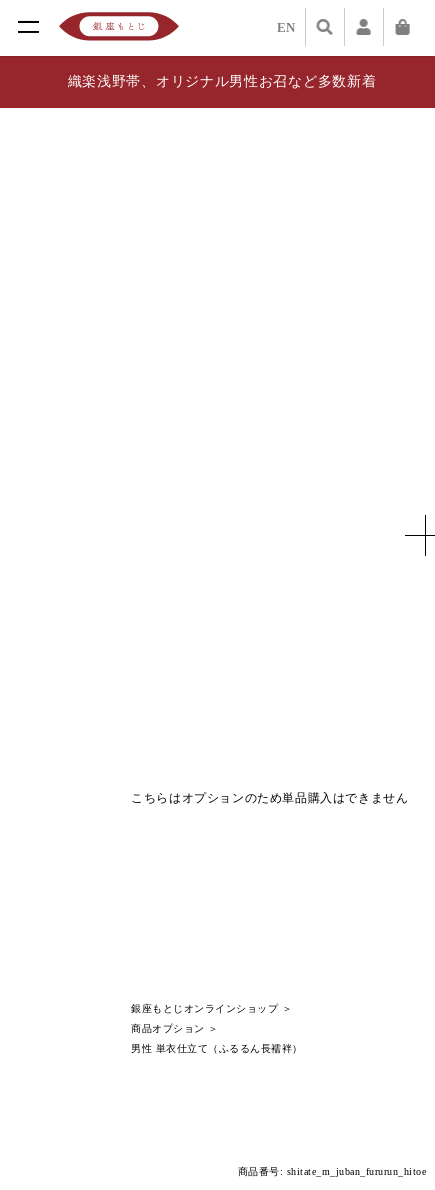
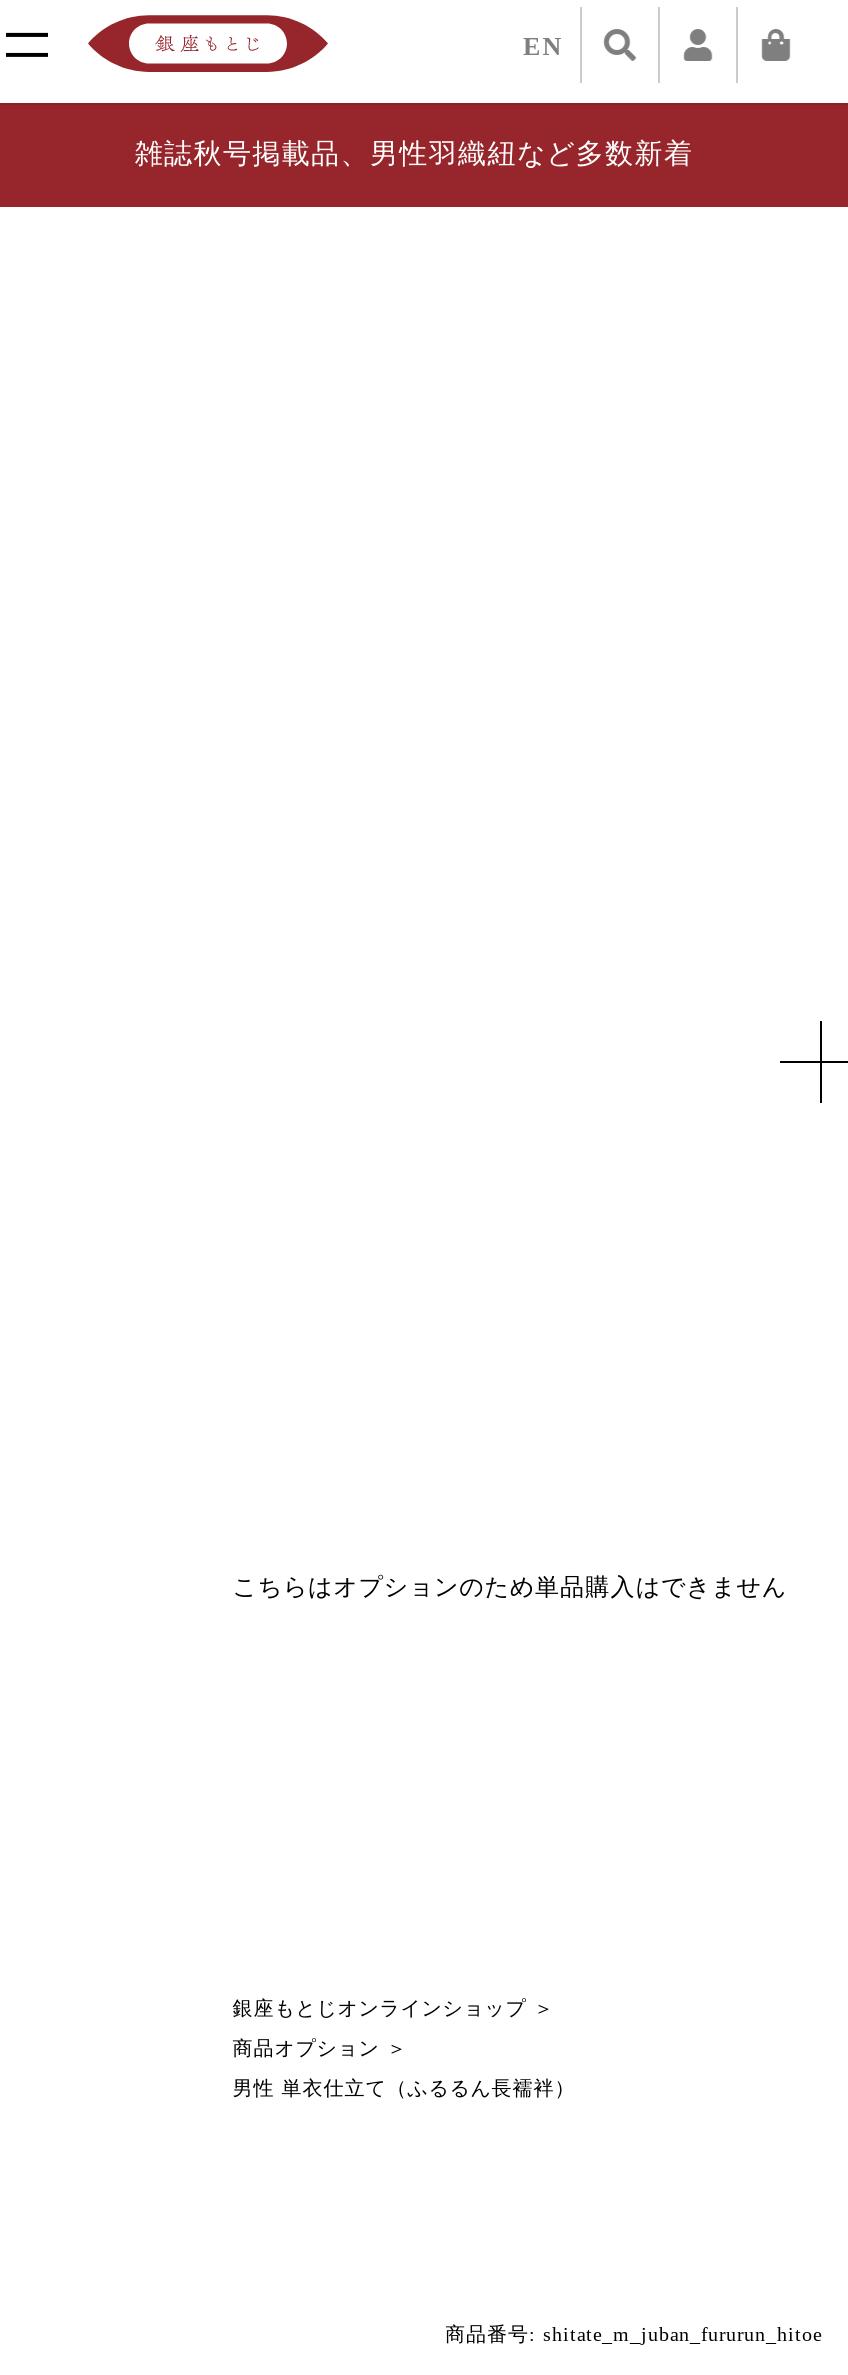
- 織楽浅野帯、オリジナル男性お召など多数新着
+ 雑誌秋号掲載品、男性羽織紐など多数新着
